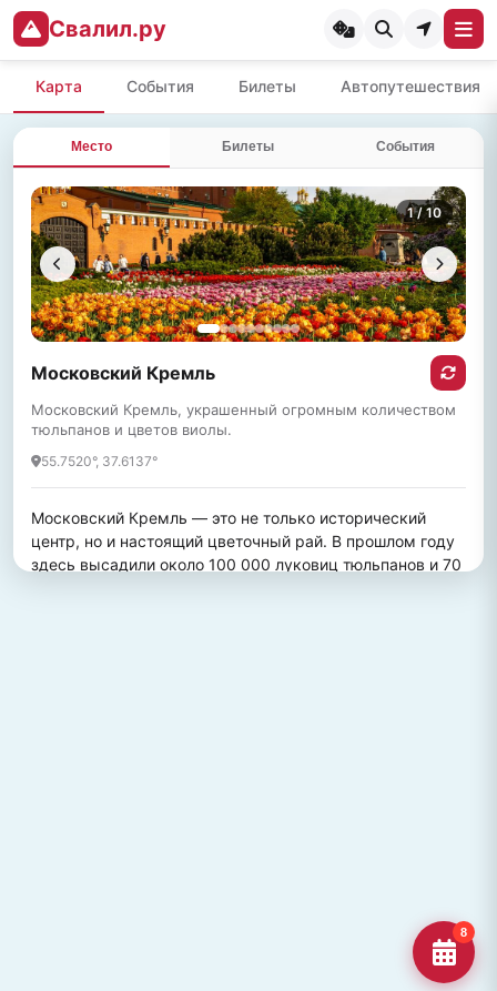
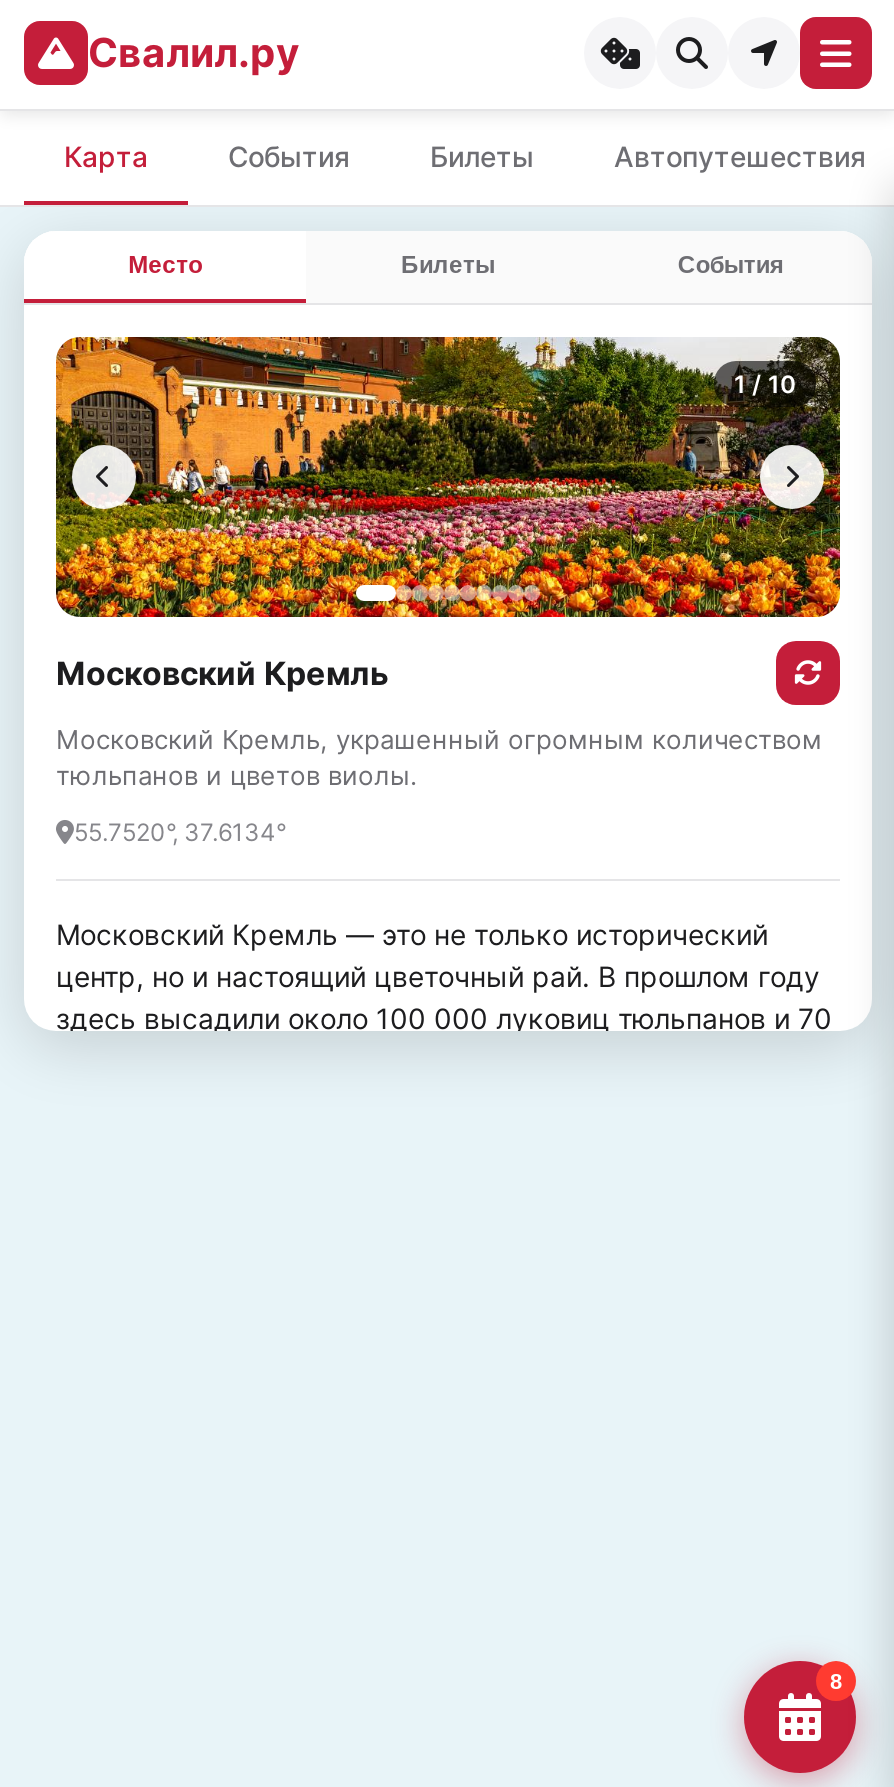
- 55.7520°, 37.6137°
+ 55.7520°, 37.6134°
